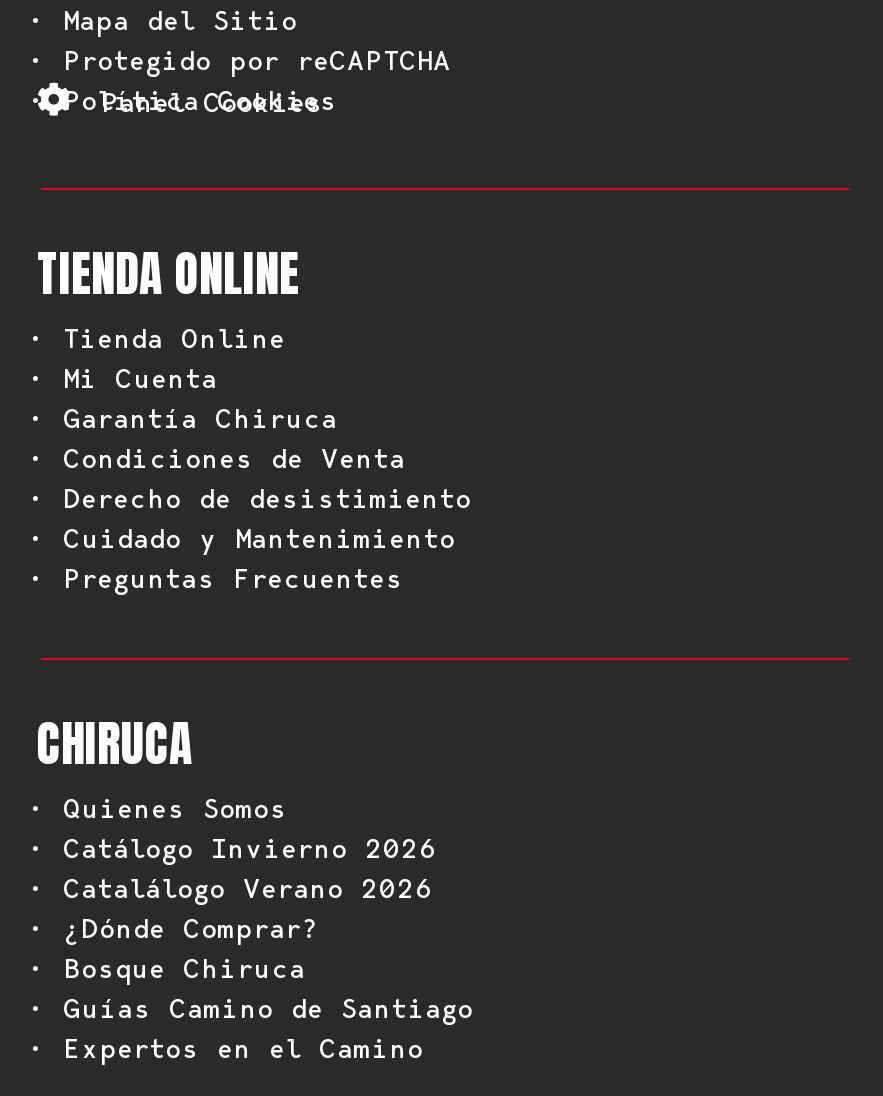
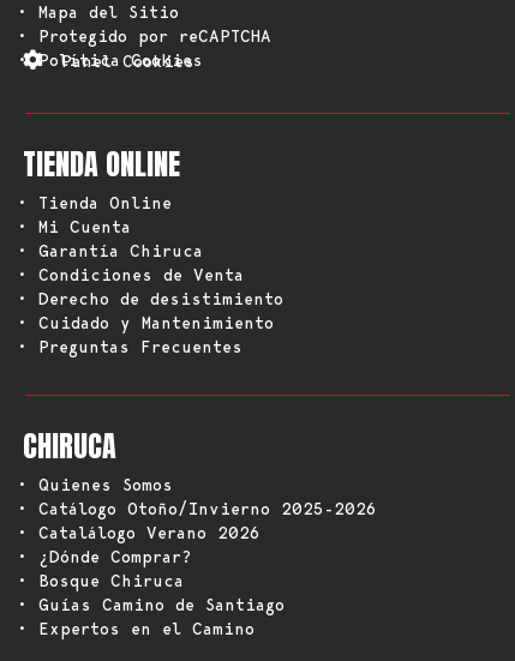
- • Catálogo Invierno 2026
+ • Catálogo Otoño/Invierno 2025-2026
